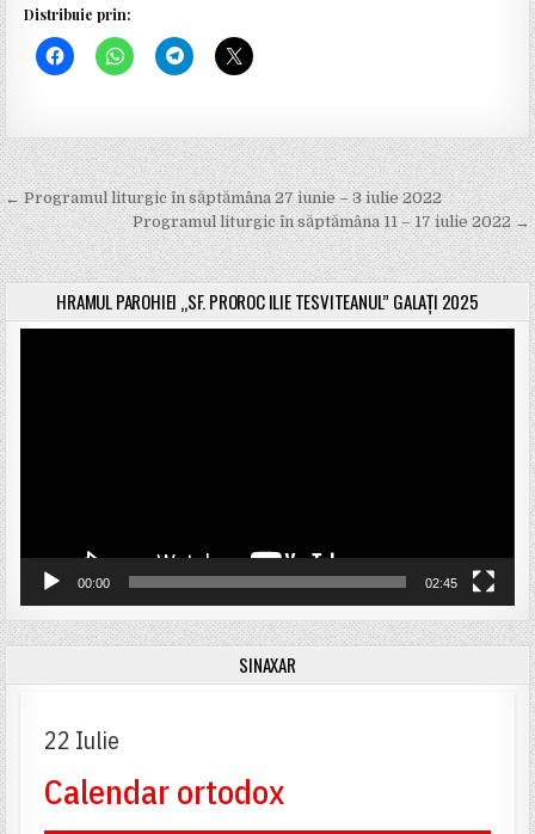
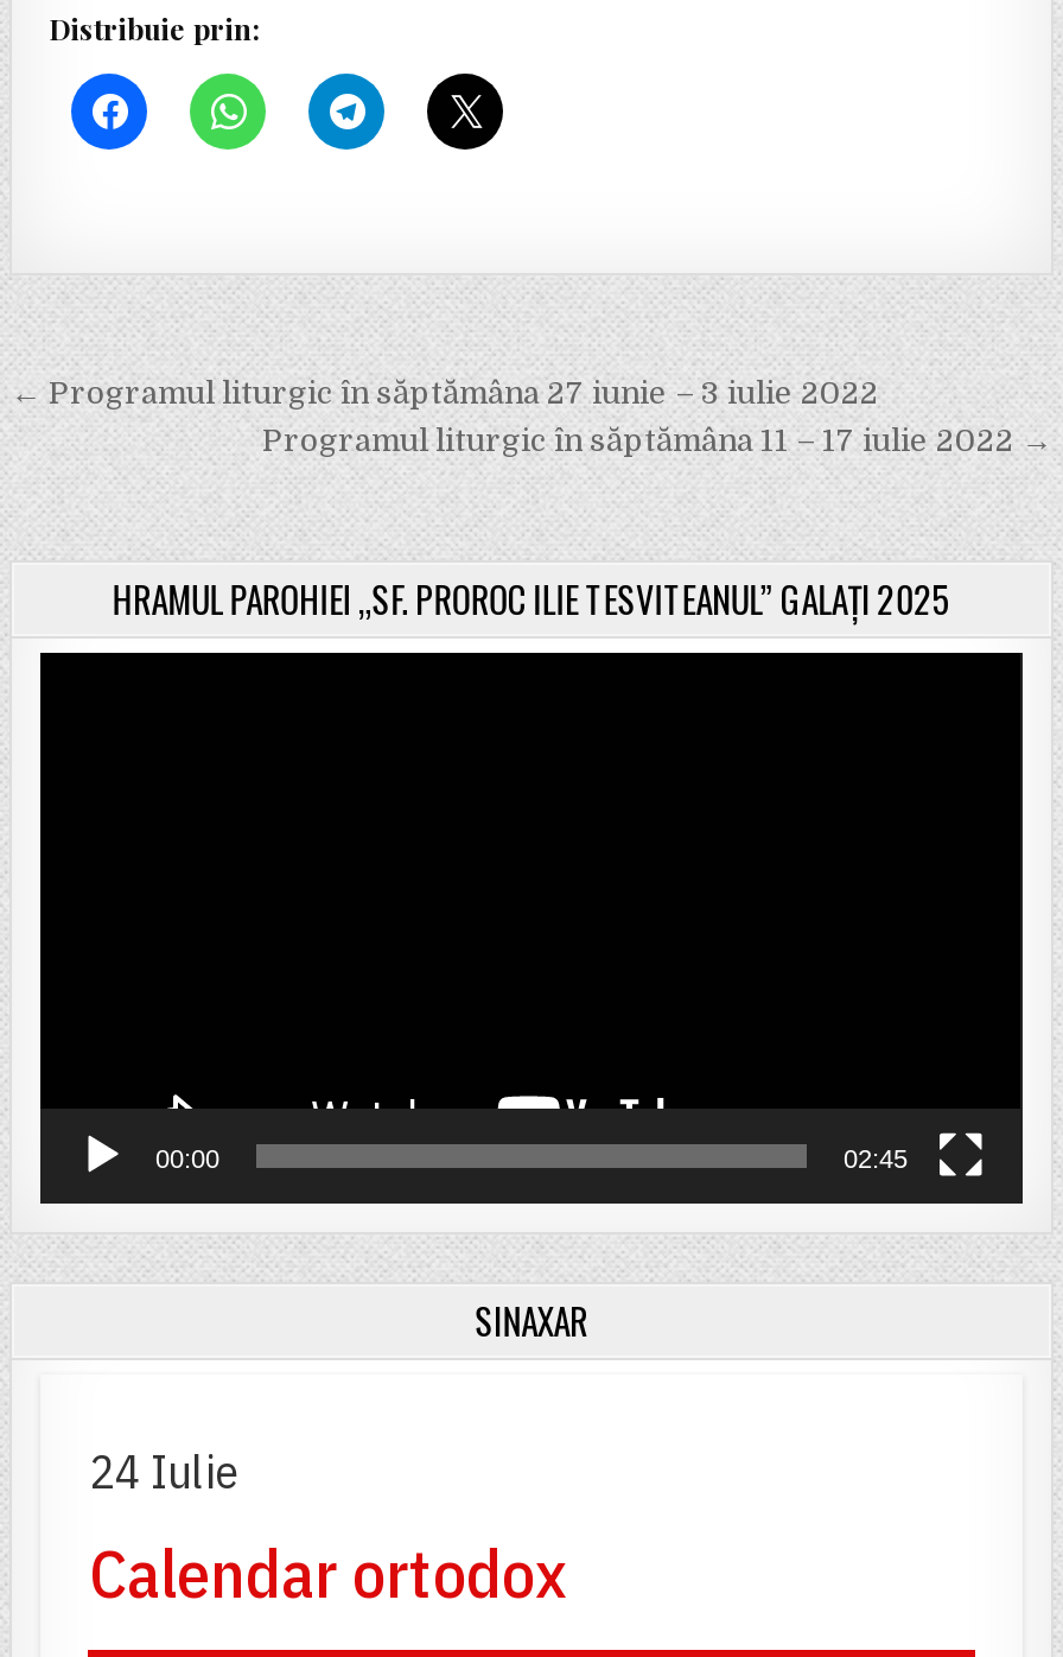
- 22 Iulie
+ 24 Iulie
